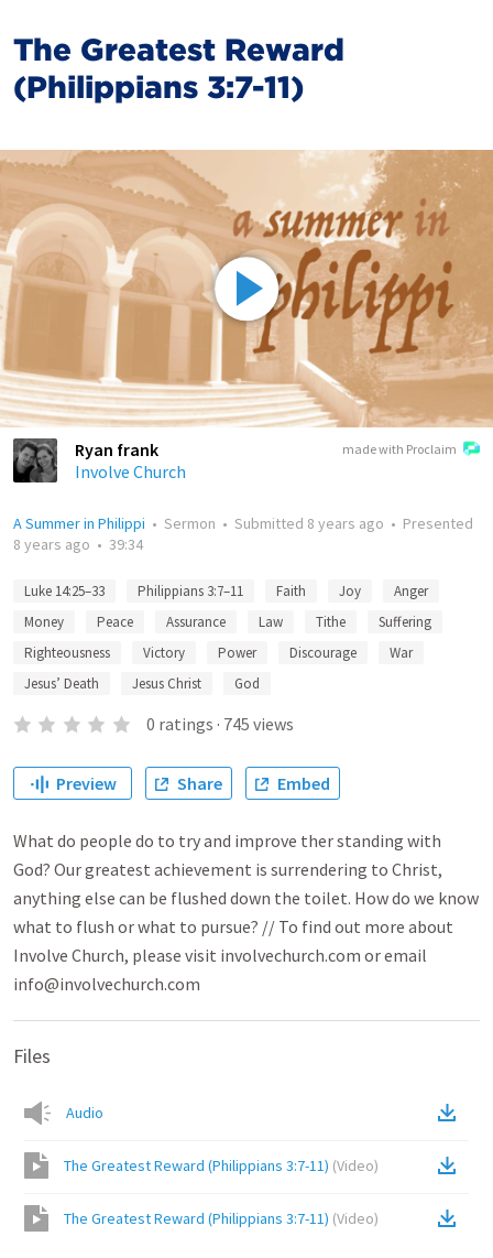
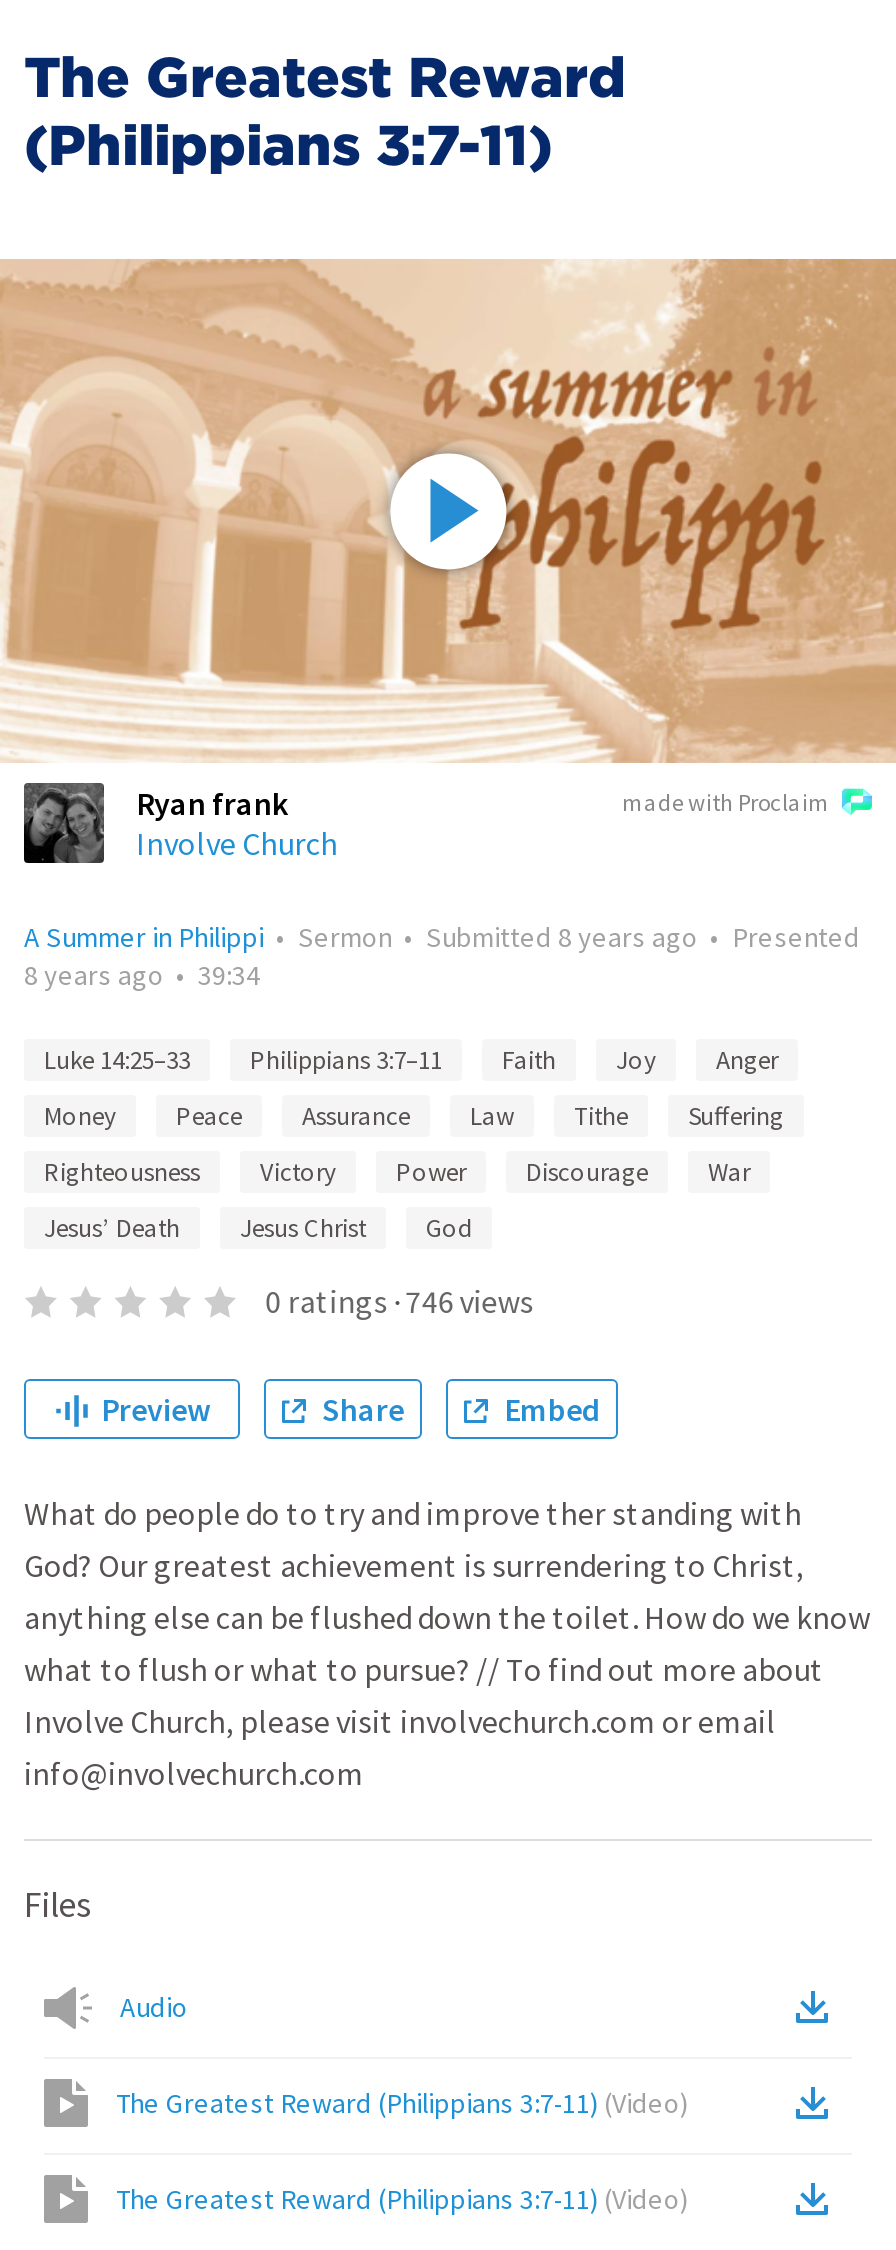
- 0 ratings · 745 views
+ 0 ratings · 746 views
